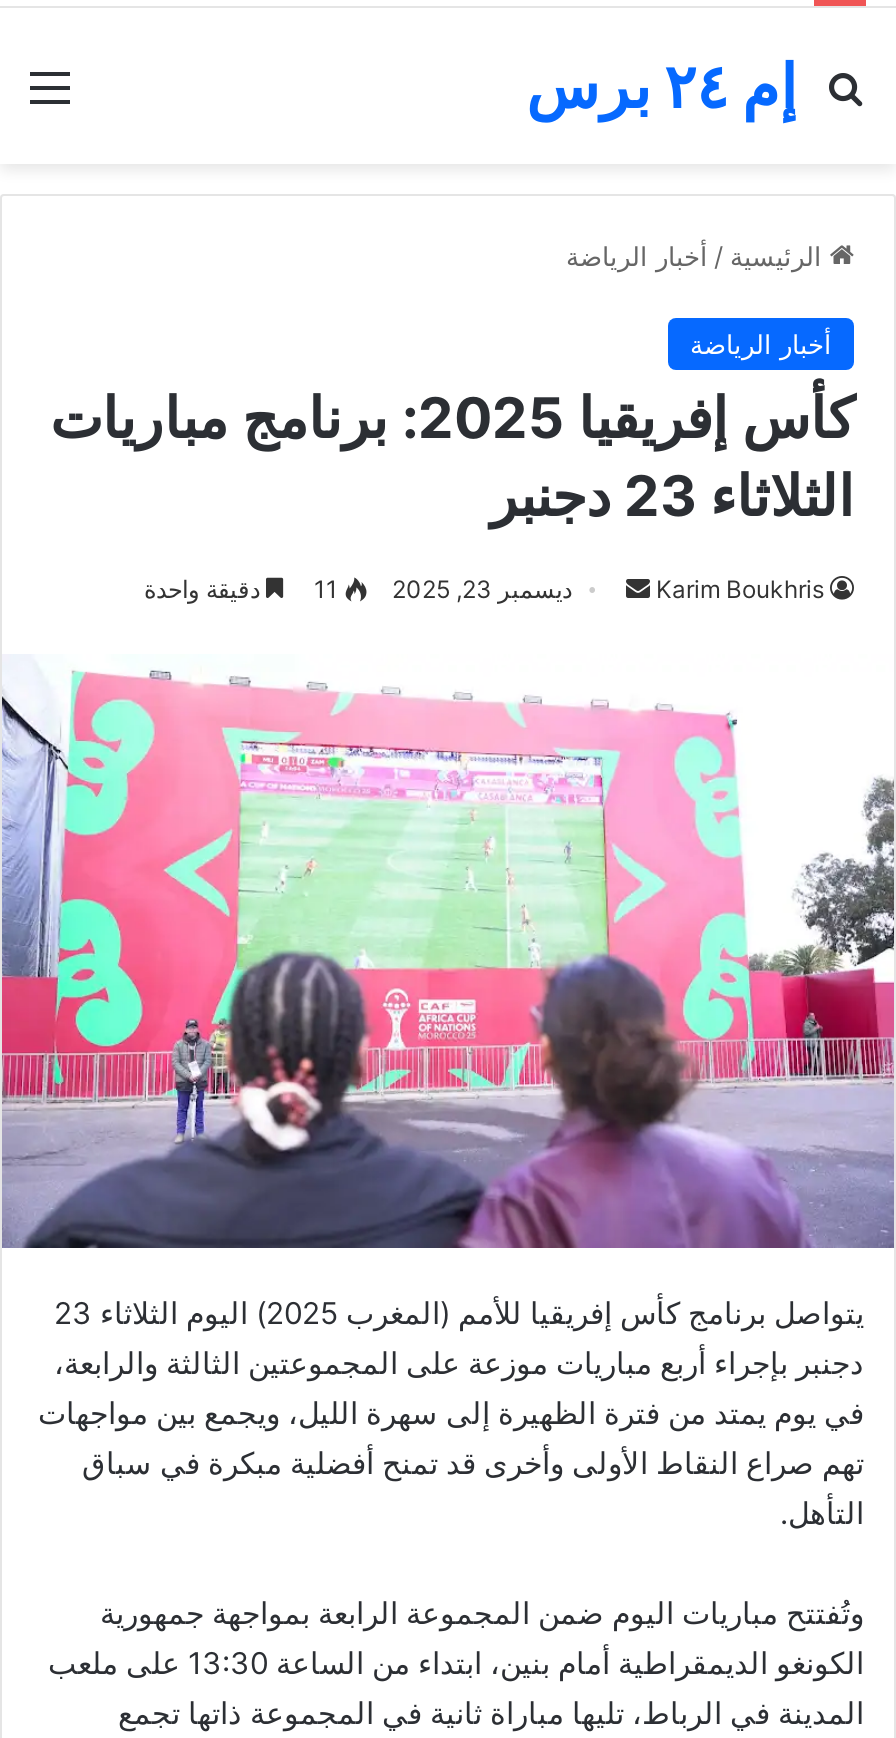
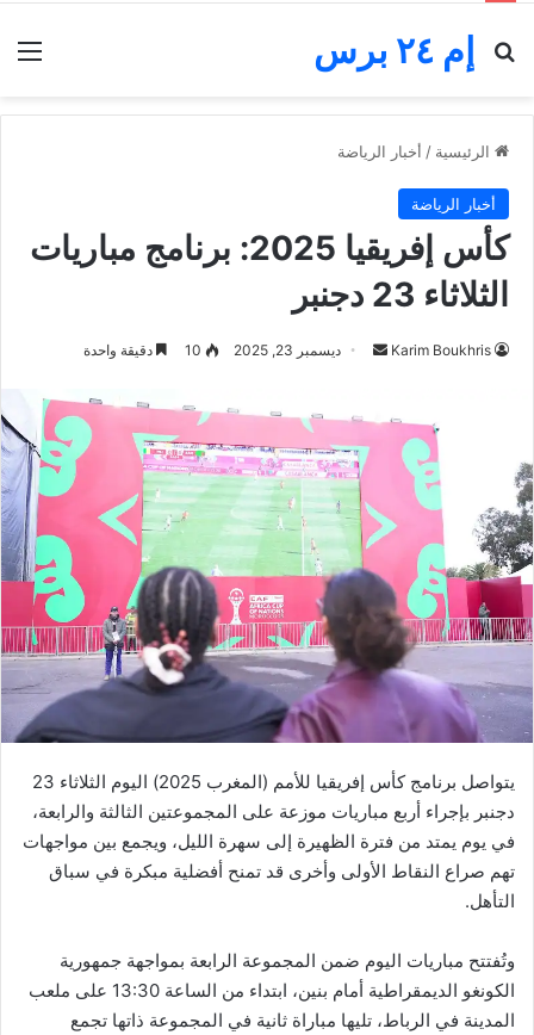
- 11 دقيقة واحدة
+ 10 دقيقة واحدة
